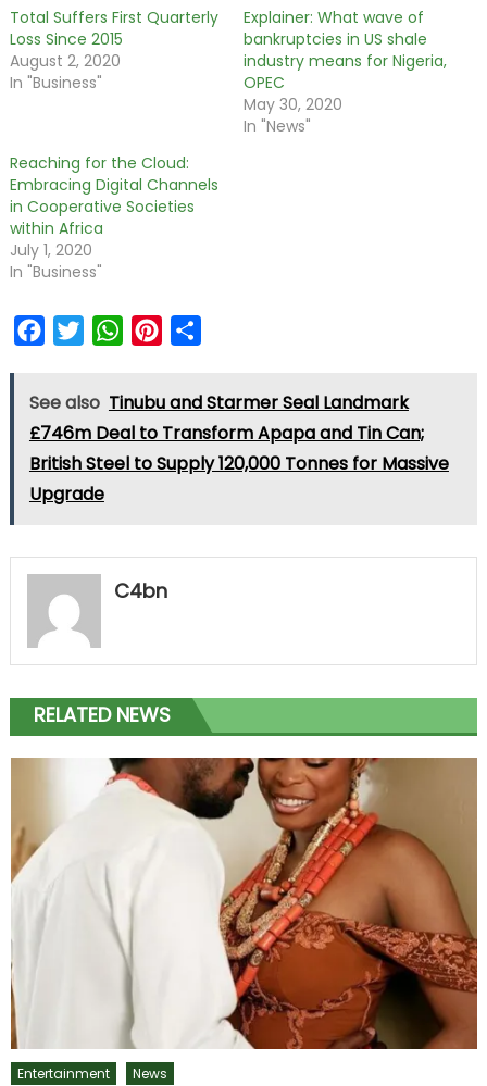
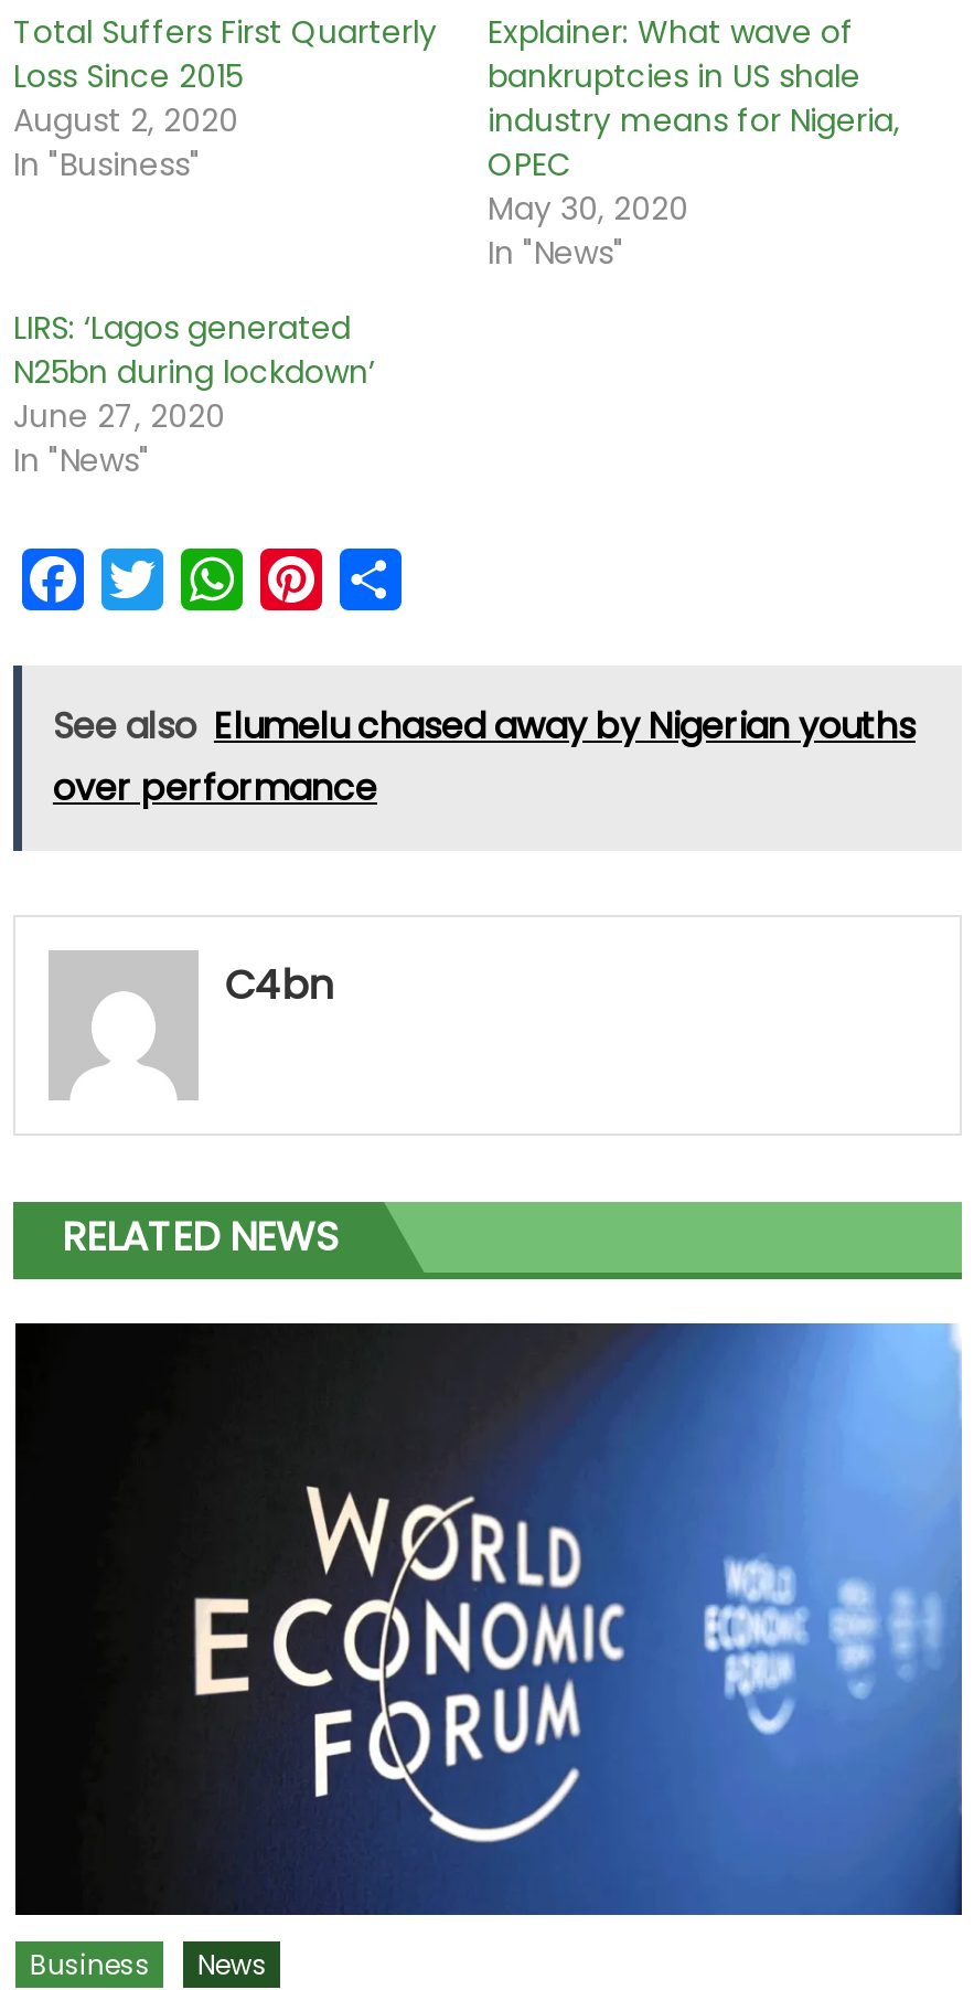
- Reaching for the Cloud:
- Embracing Digital Channels
- in Cooperative Societies
- within Africa
- July 1, 2020
- In "Business"
+ LIRS: ‘Lagos generated
+ N25bn during lockdown’
+ June 27, 2020
+ In "News"

- See also Tinubu and Starmer Seal Landmark
- £746m Deal to Transform Apapa and Tin Can;
- British Steel to Supply 120,000 Tonnes for Massive
- Upgrade
+ See also Elumelu chased away by Nigerian youths
+ over performance

- [image]
- Entertainment
+ [image]
+ Business
